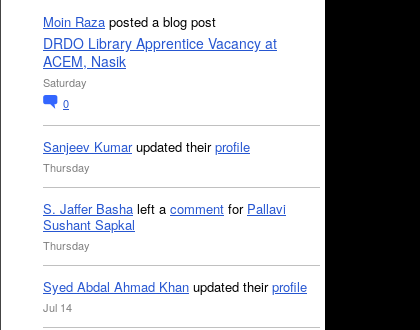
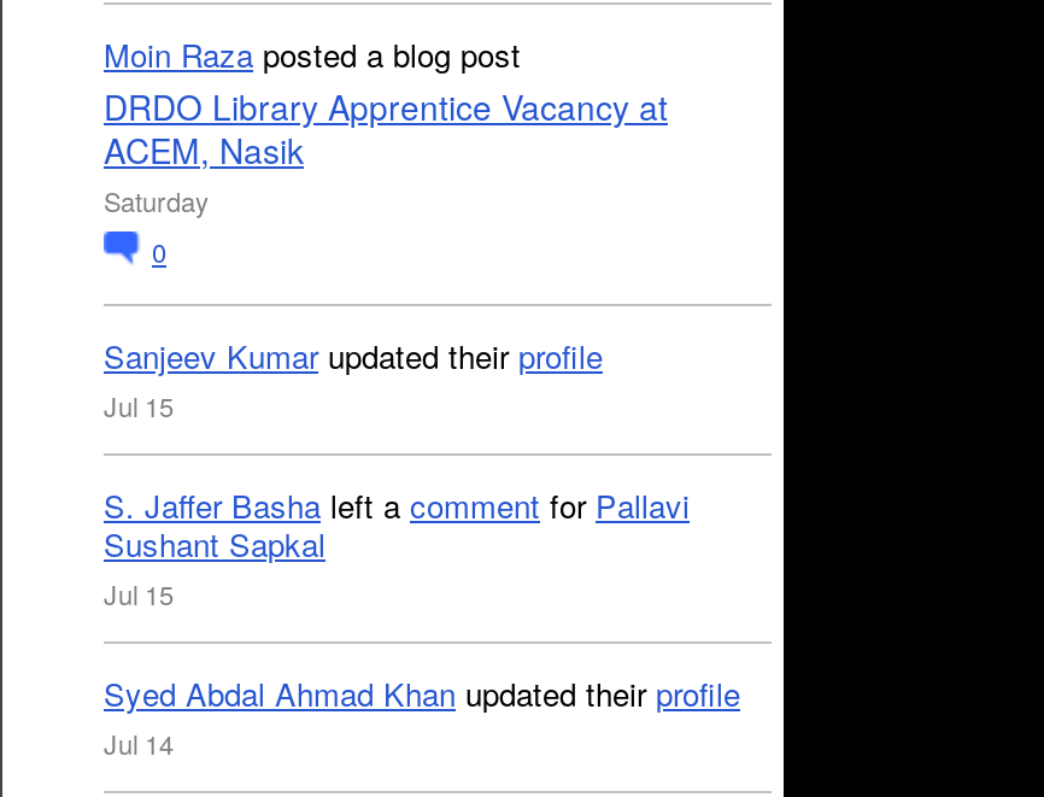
- Thursday
+ Jul 15

- Thursday
+ Jul 15
